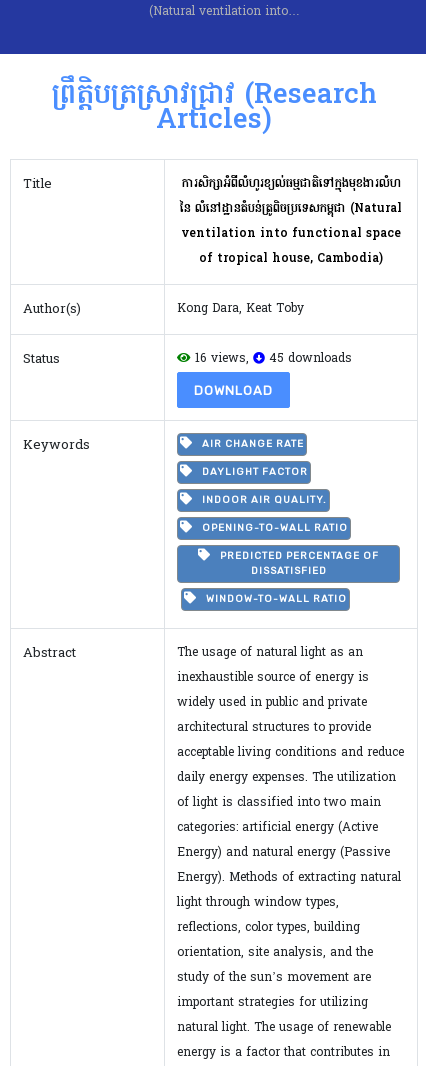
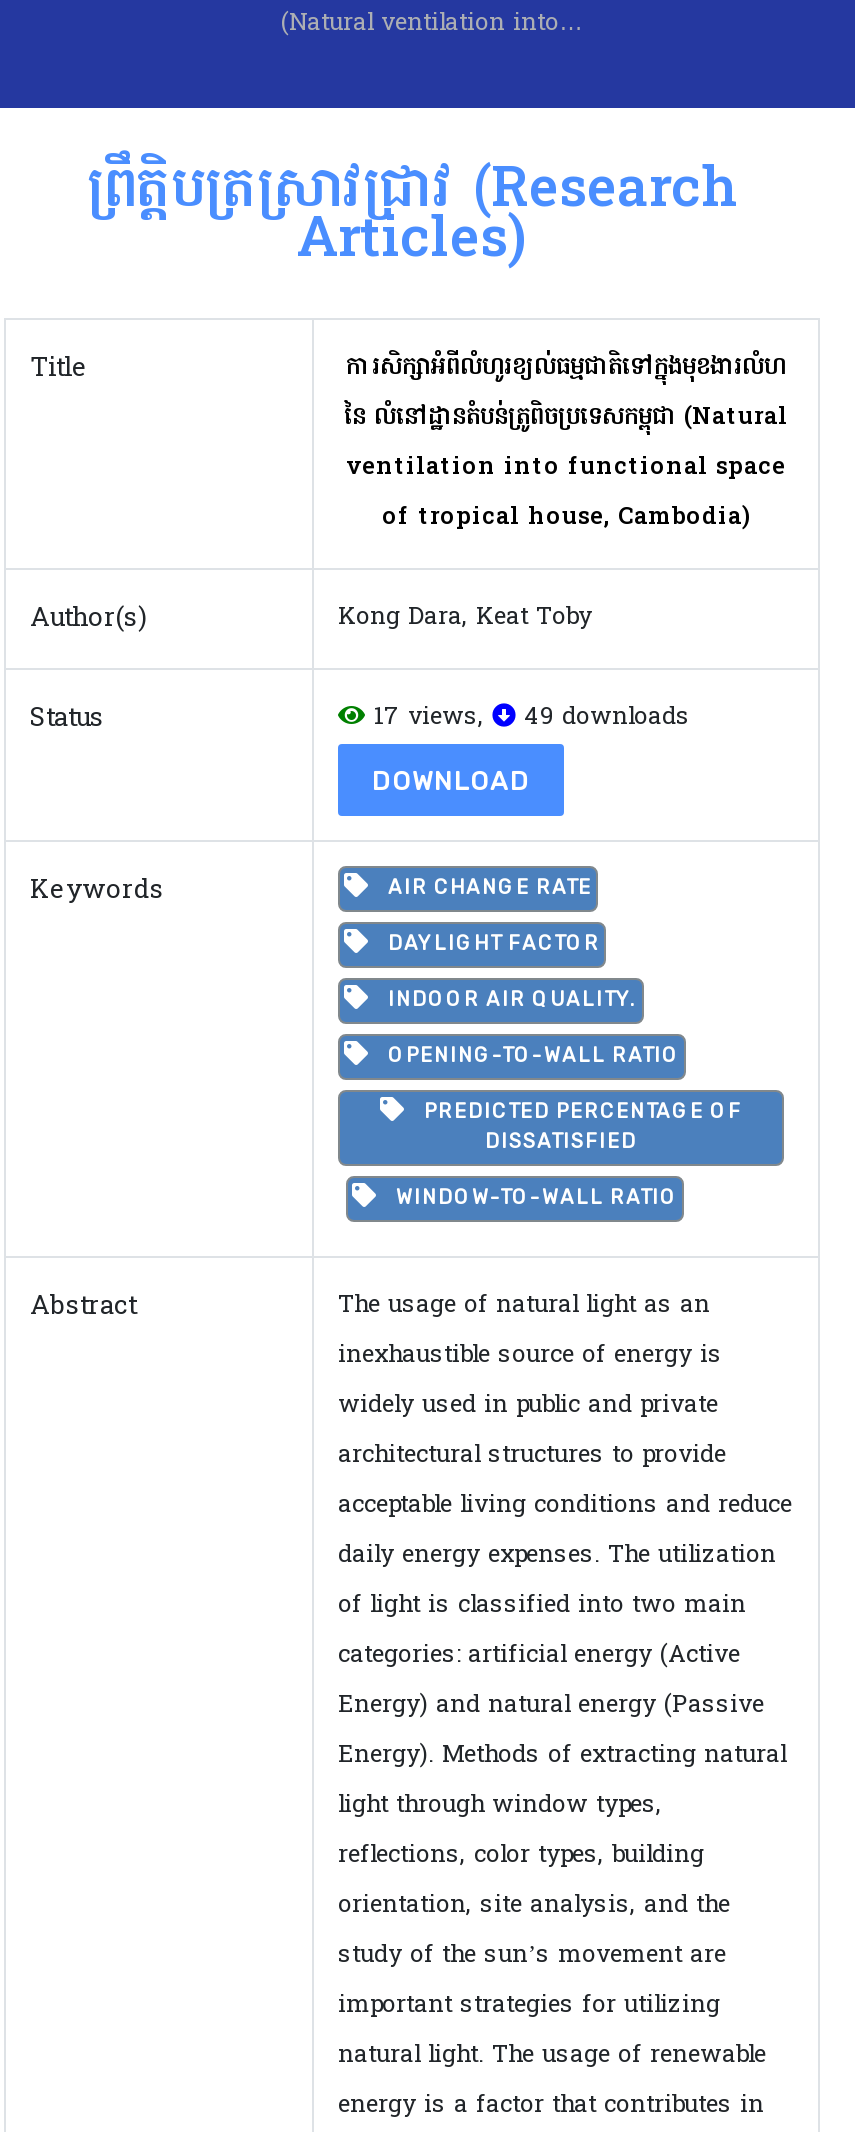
- 16 views,
+ 17 views,

- 45 downloads
+ 49 downloads
